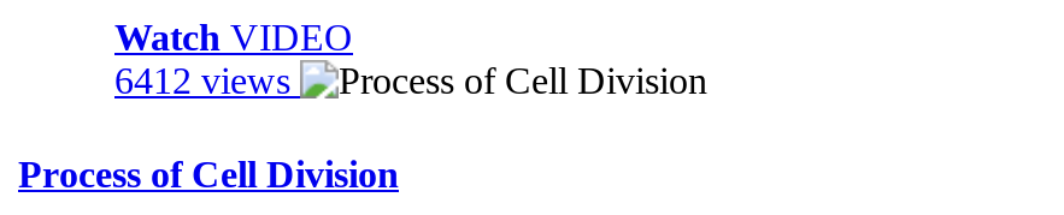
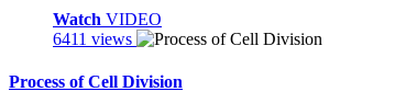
- 6412 views
+ 6411 views
